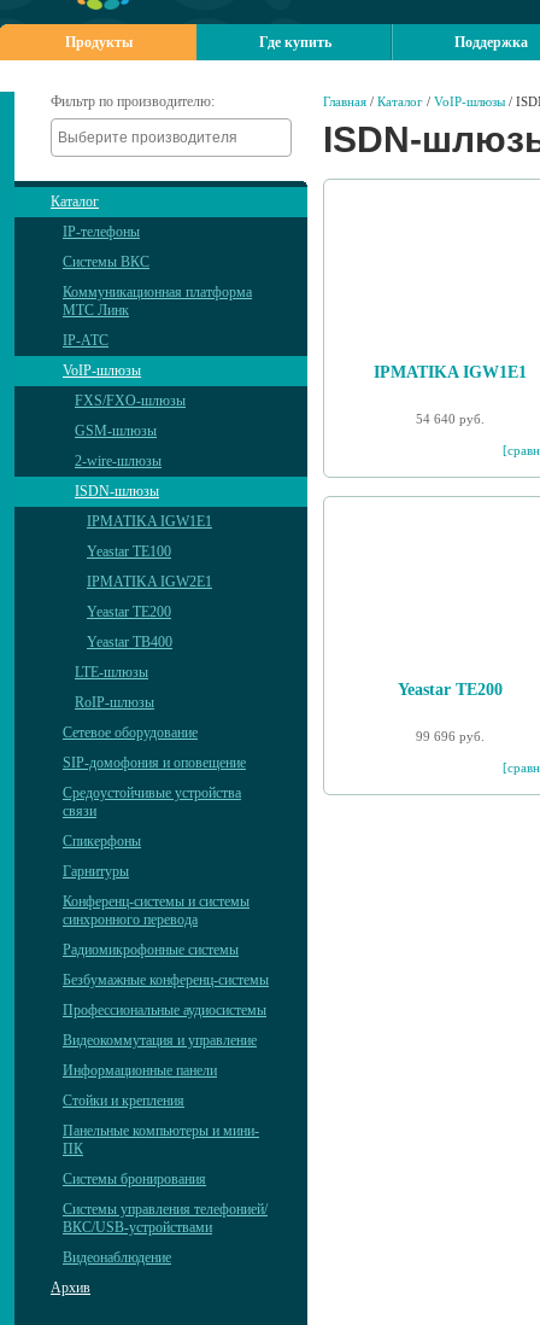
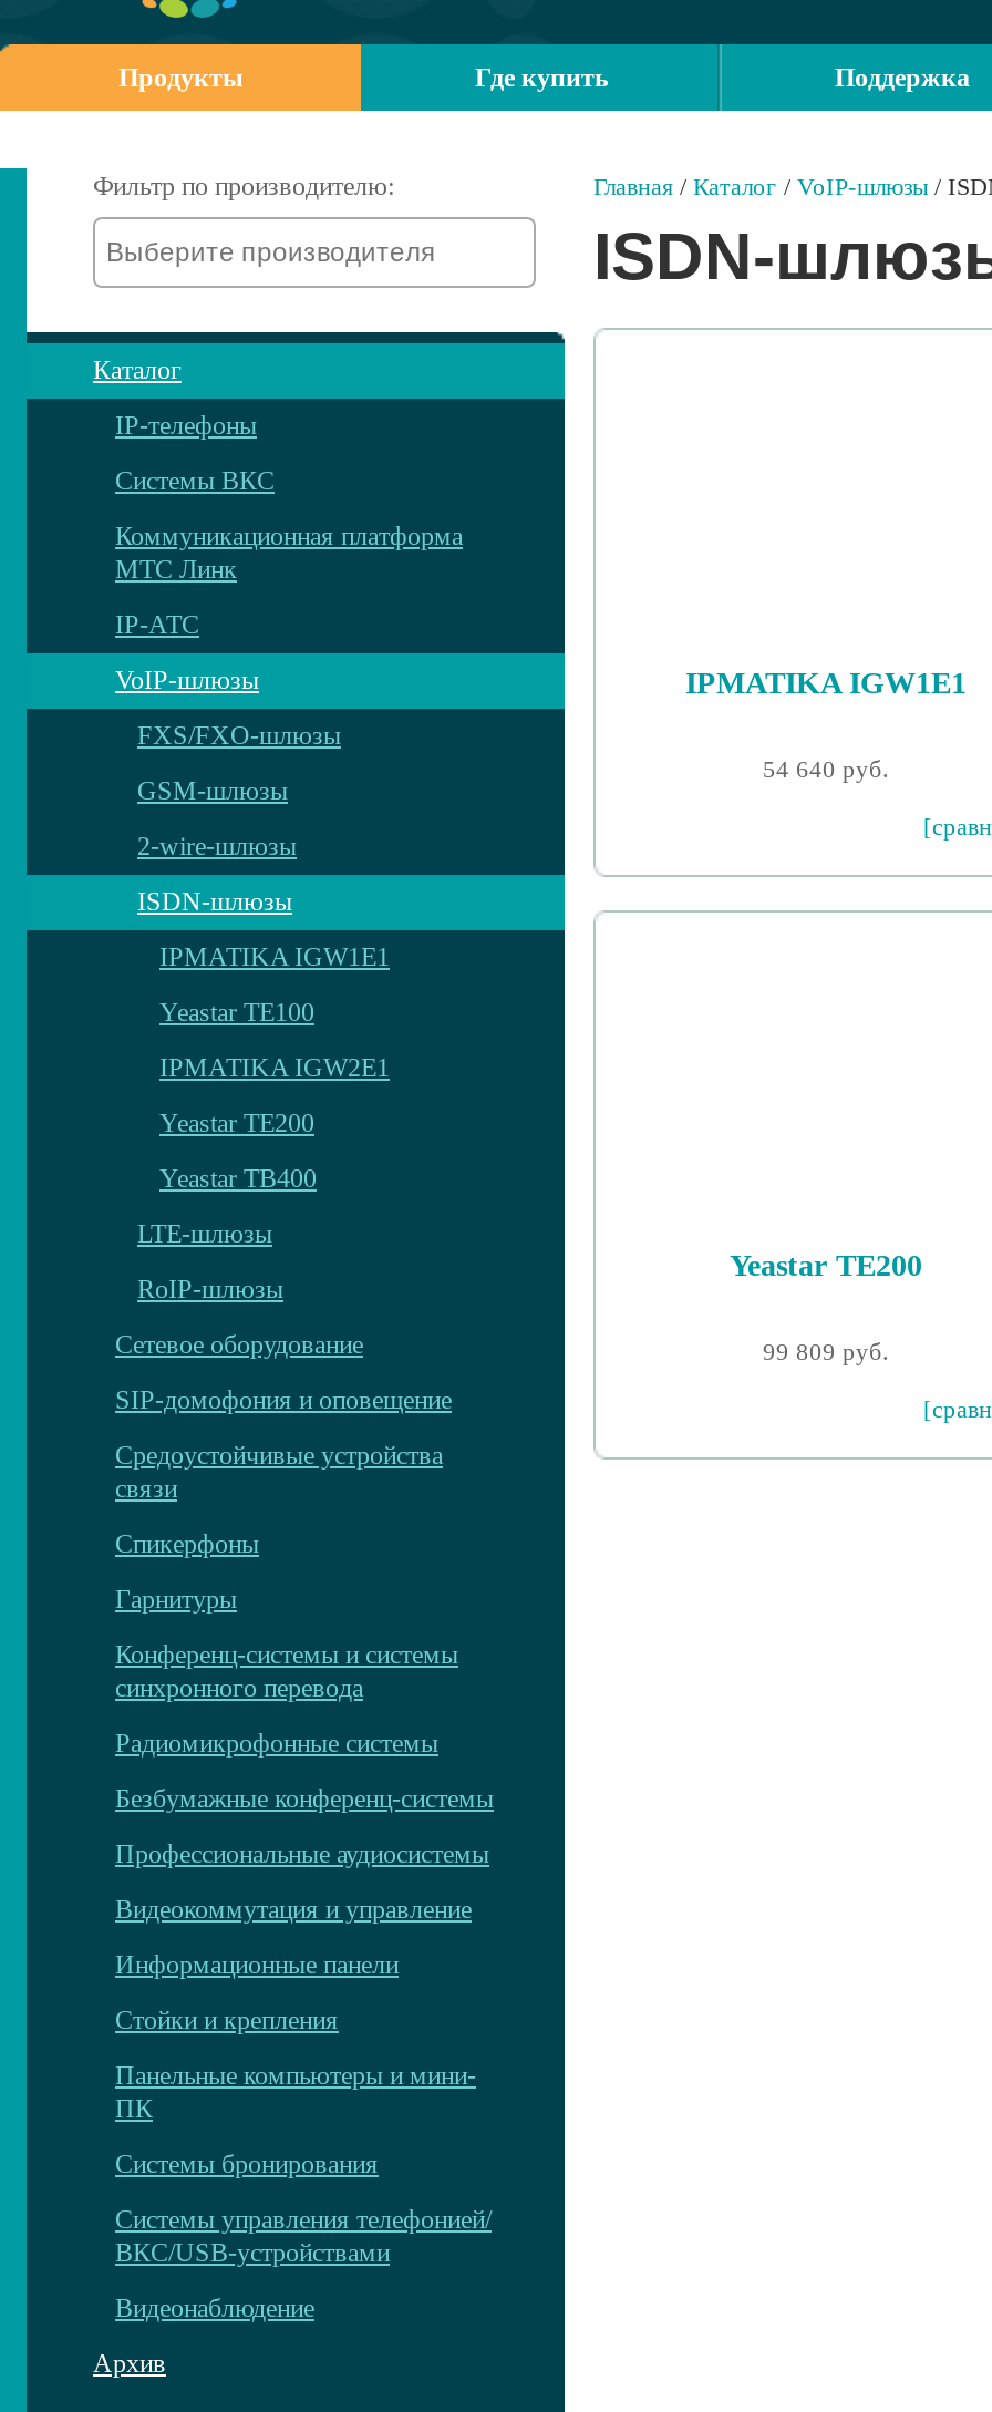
- 99 696 руб.
+ 99 809 руб.
